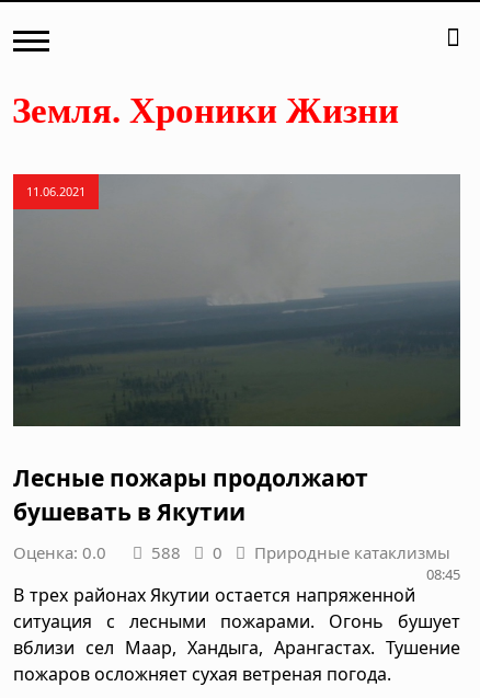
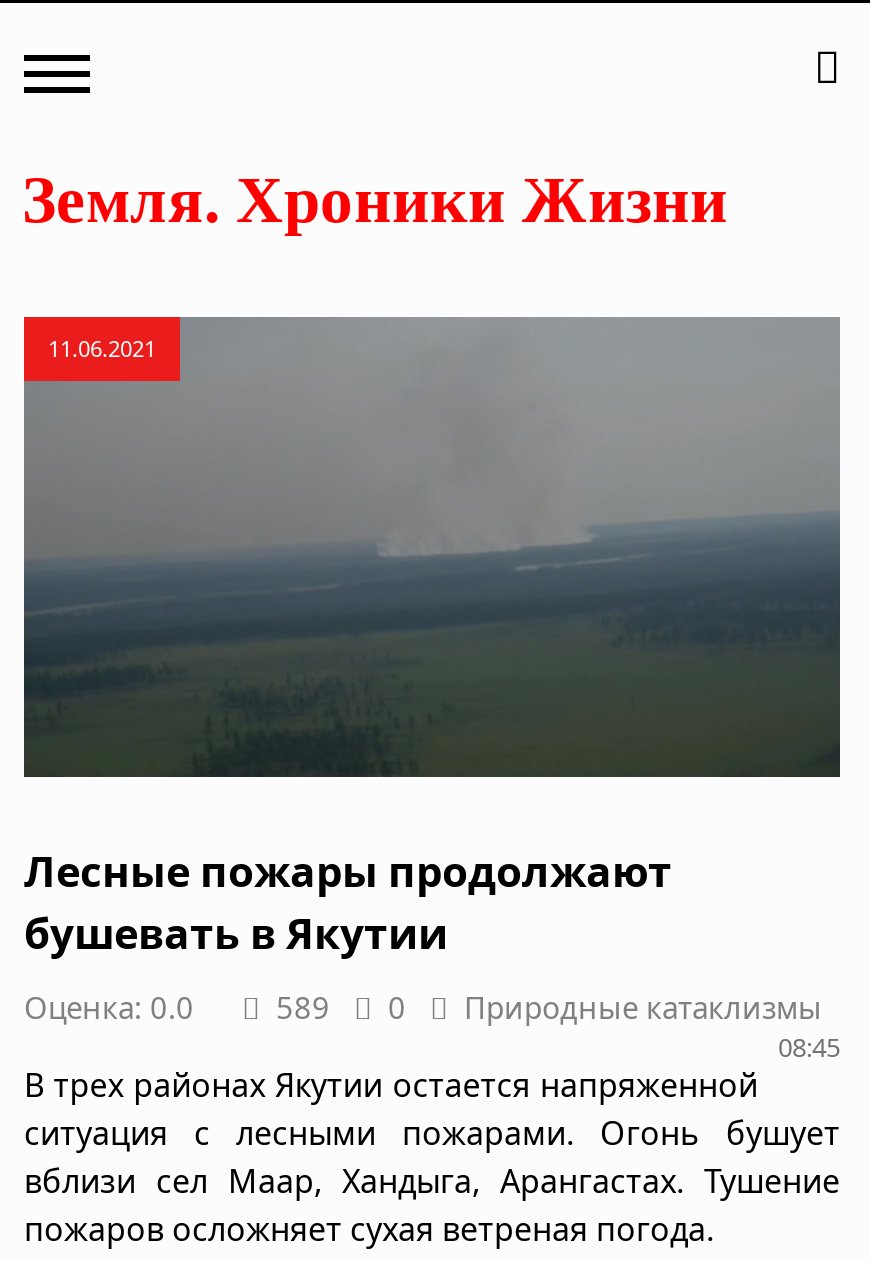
- Оценка: 0.0 588 0 Природные катаклизмы
+ Оценка: 0.0 589 0 Природные катаклизмы
